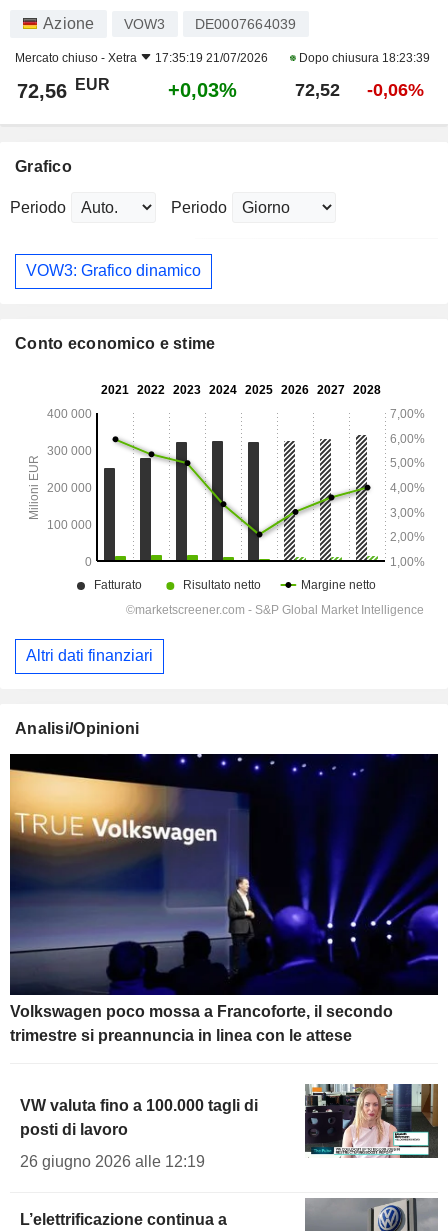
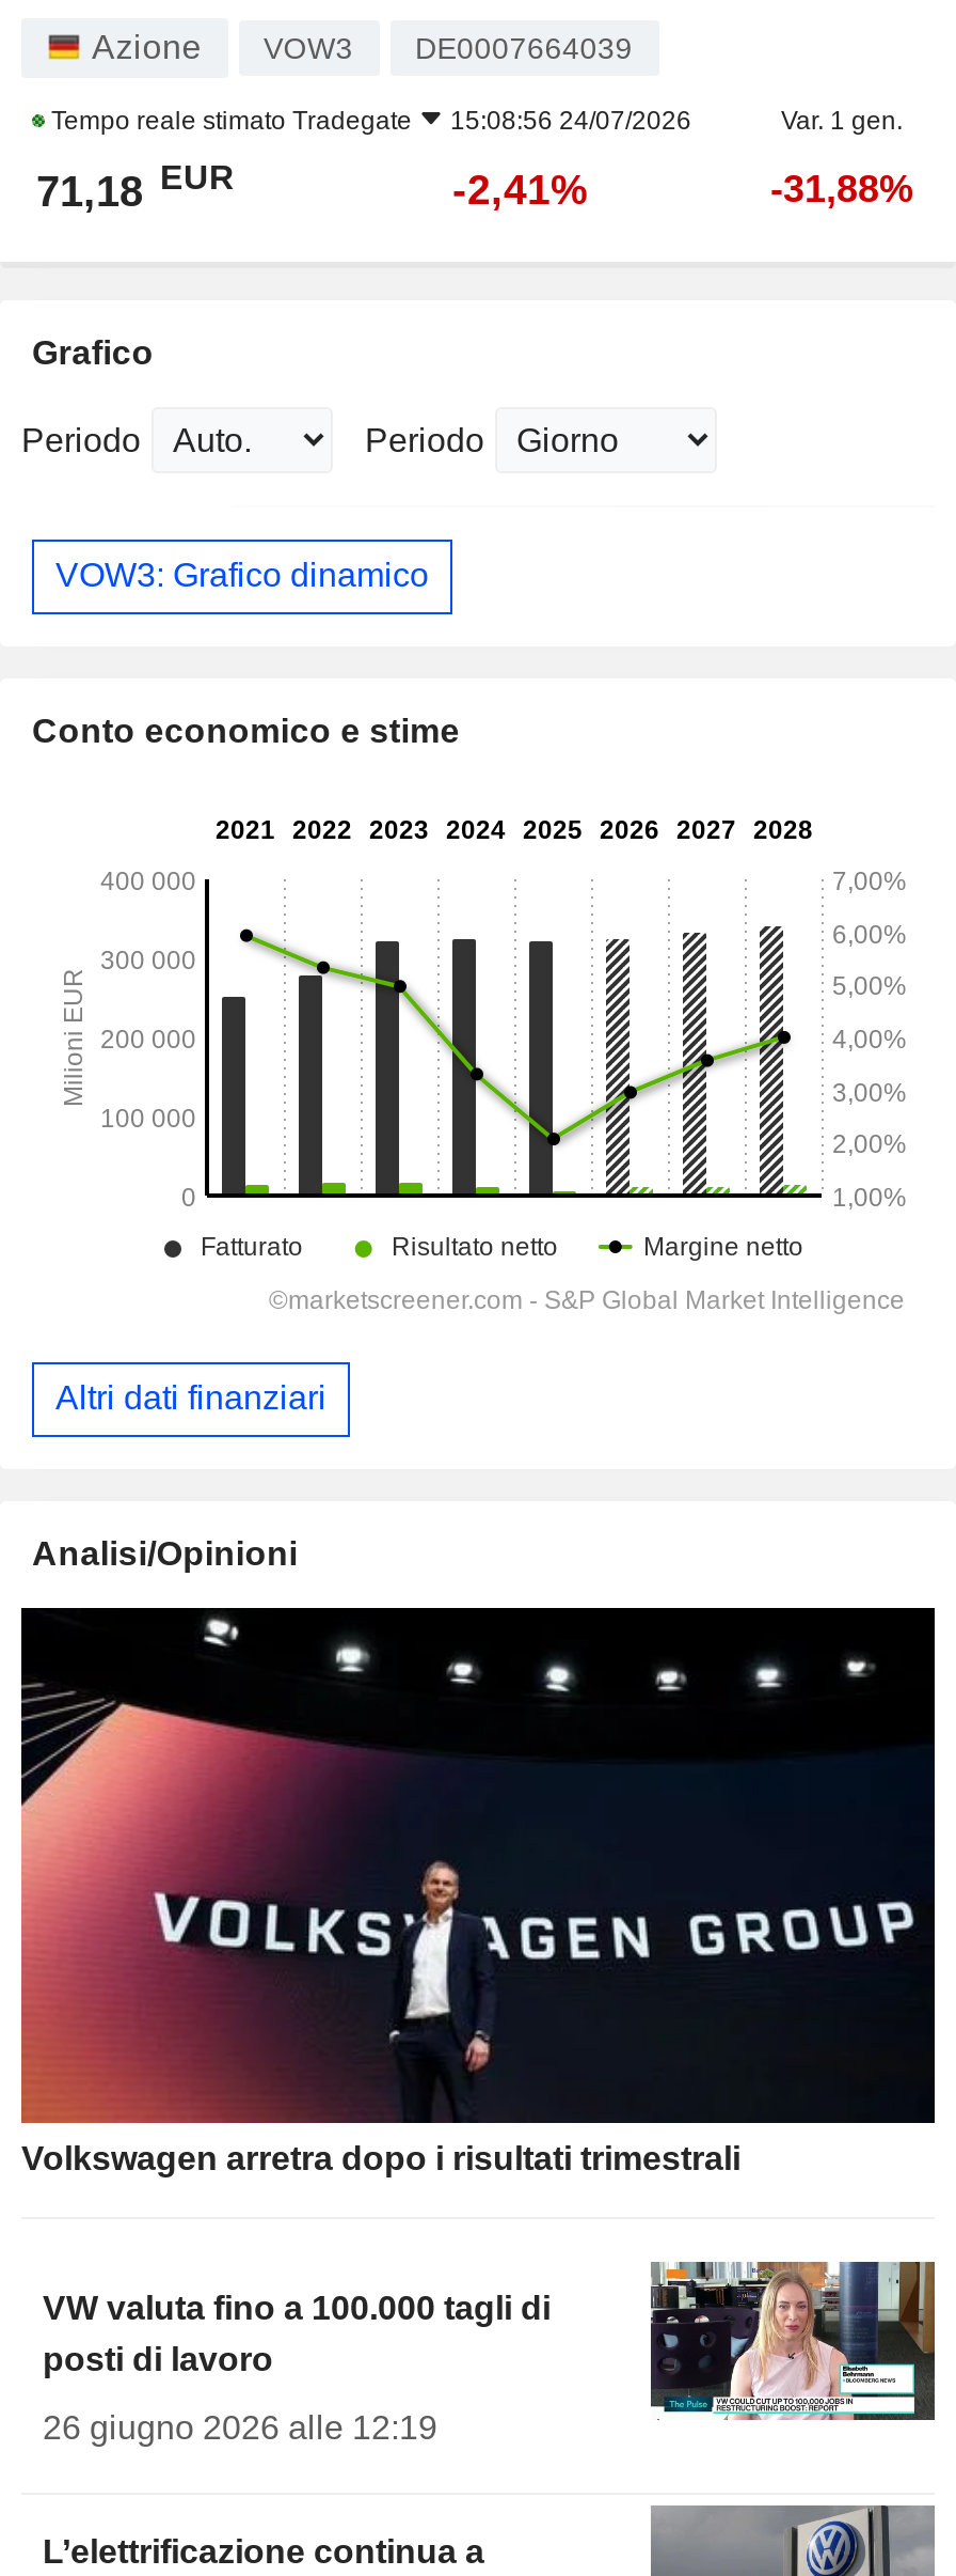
- Mercato chiuso - Xetra
- 17:35:19 21/07/2026
- Dopo chiusura 18:23:39
+ Tempo reale stimato Tradegate
+ 15:08:56 24/07/2026
+ Var. 1 gen.

- 72,56 EUR
- +0,03%
- 72,52
- -0,06%
+ 71,18 EUR
+ -2,41%
+ -31,88%

- [image]
- Volkswagen poco mossa a Francoforte, il secondo
- trimestre si preannuncia in linea con le attese
+ [image]
+ Volkswagen arretra dopo i risultati trimestrali
